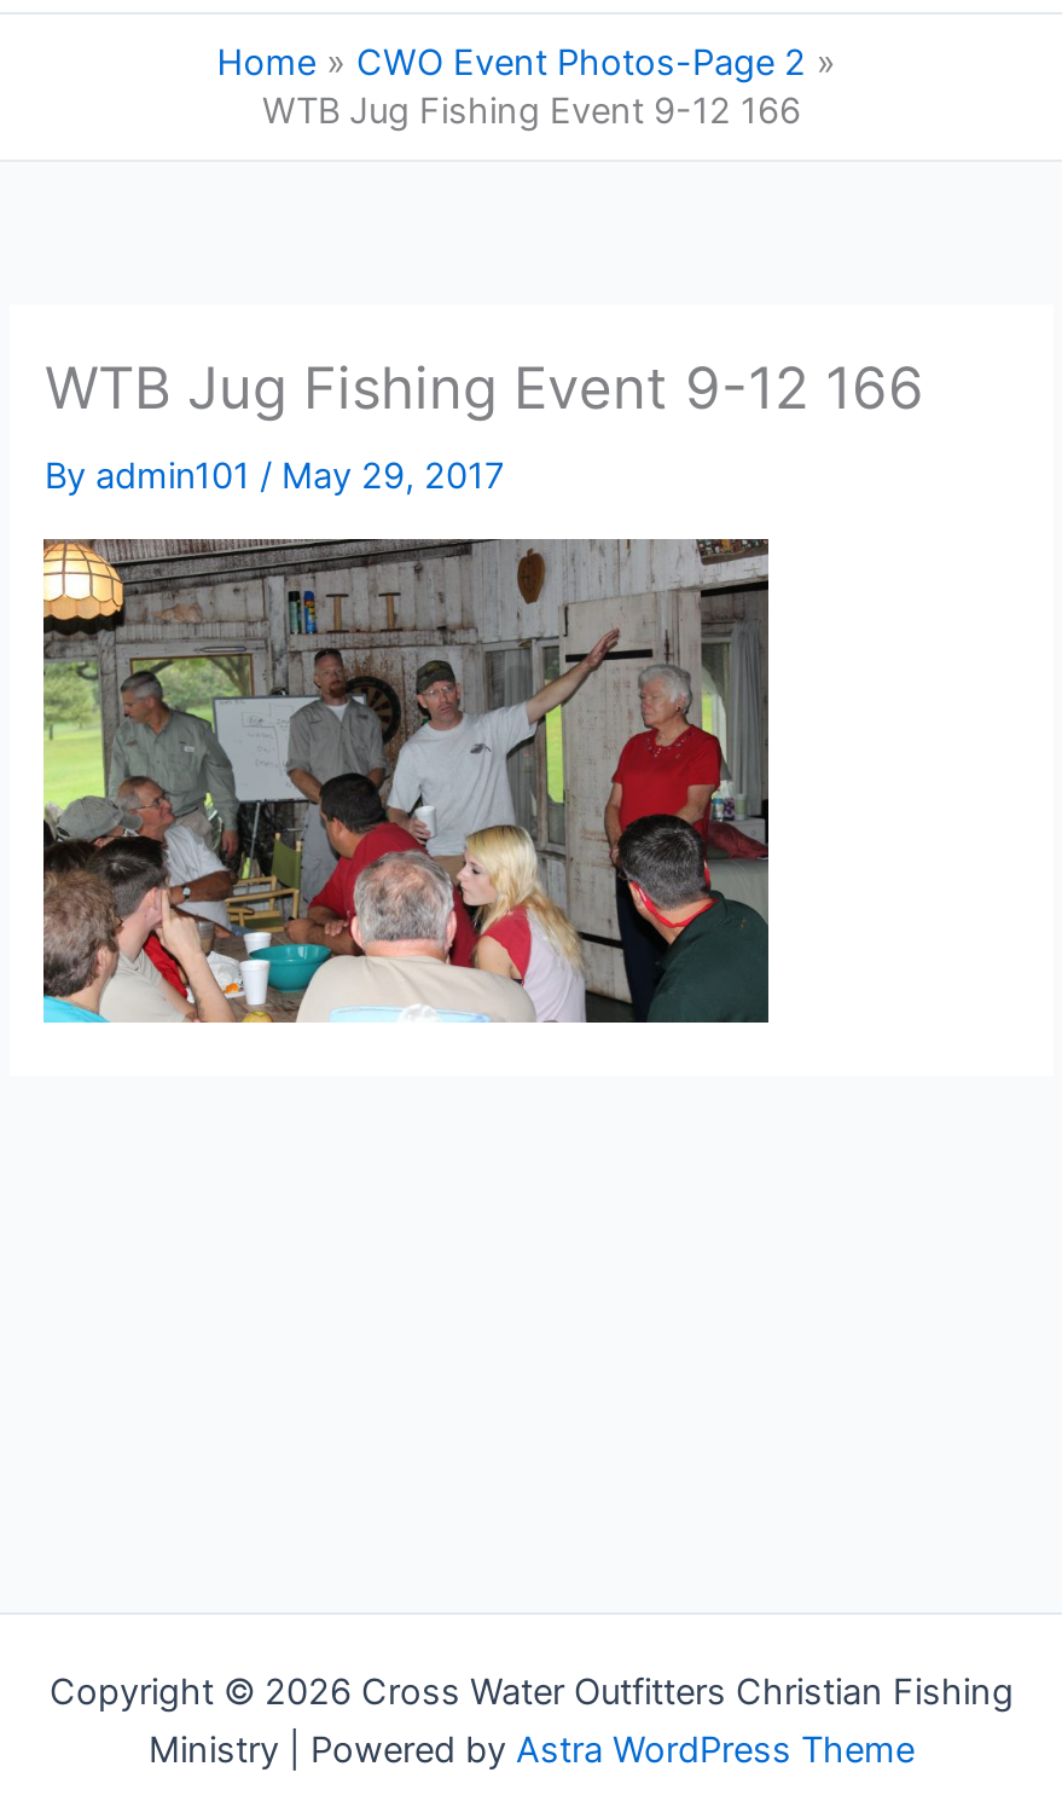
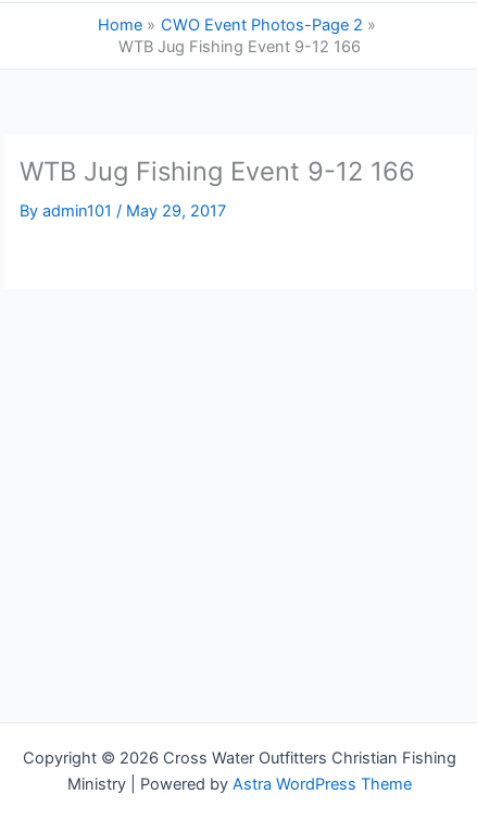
- [image]
